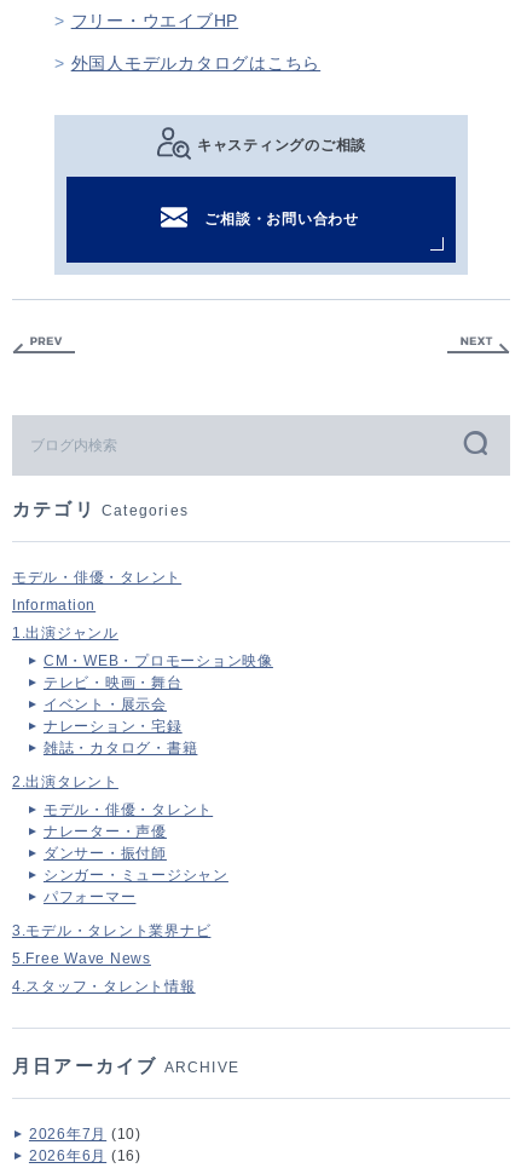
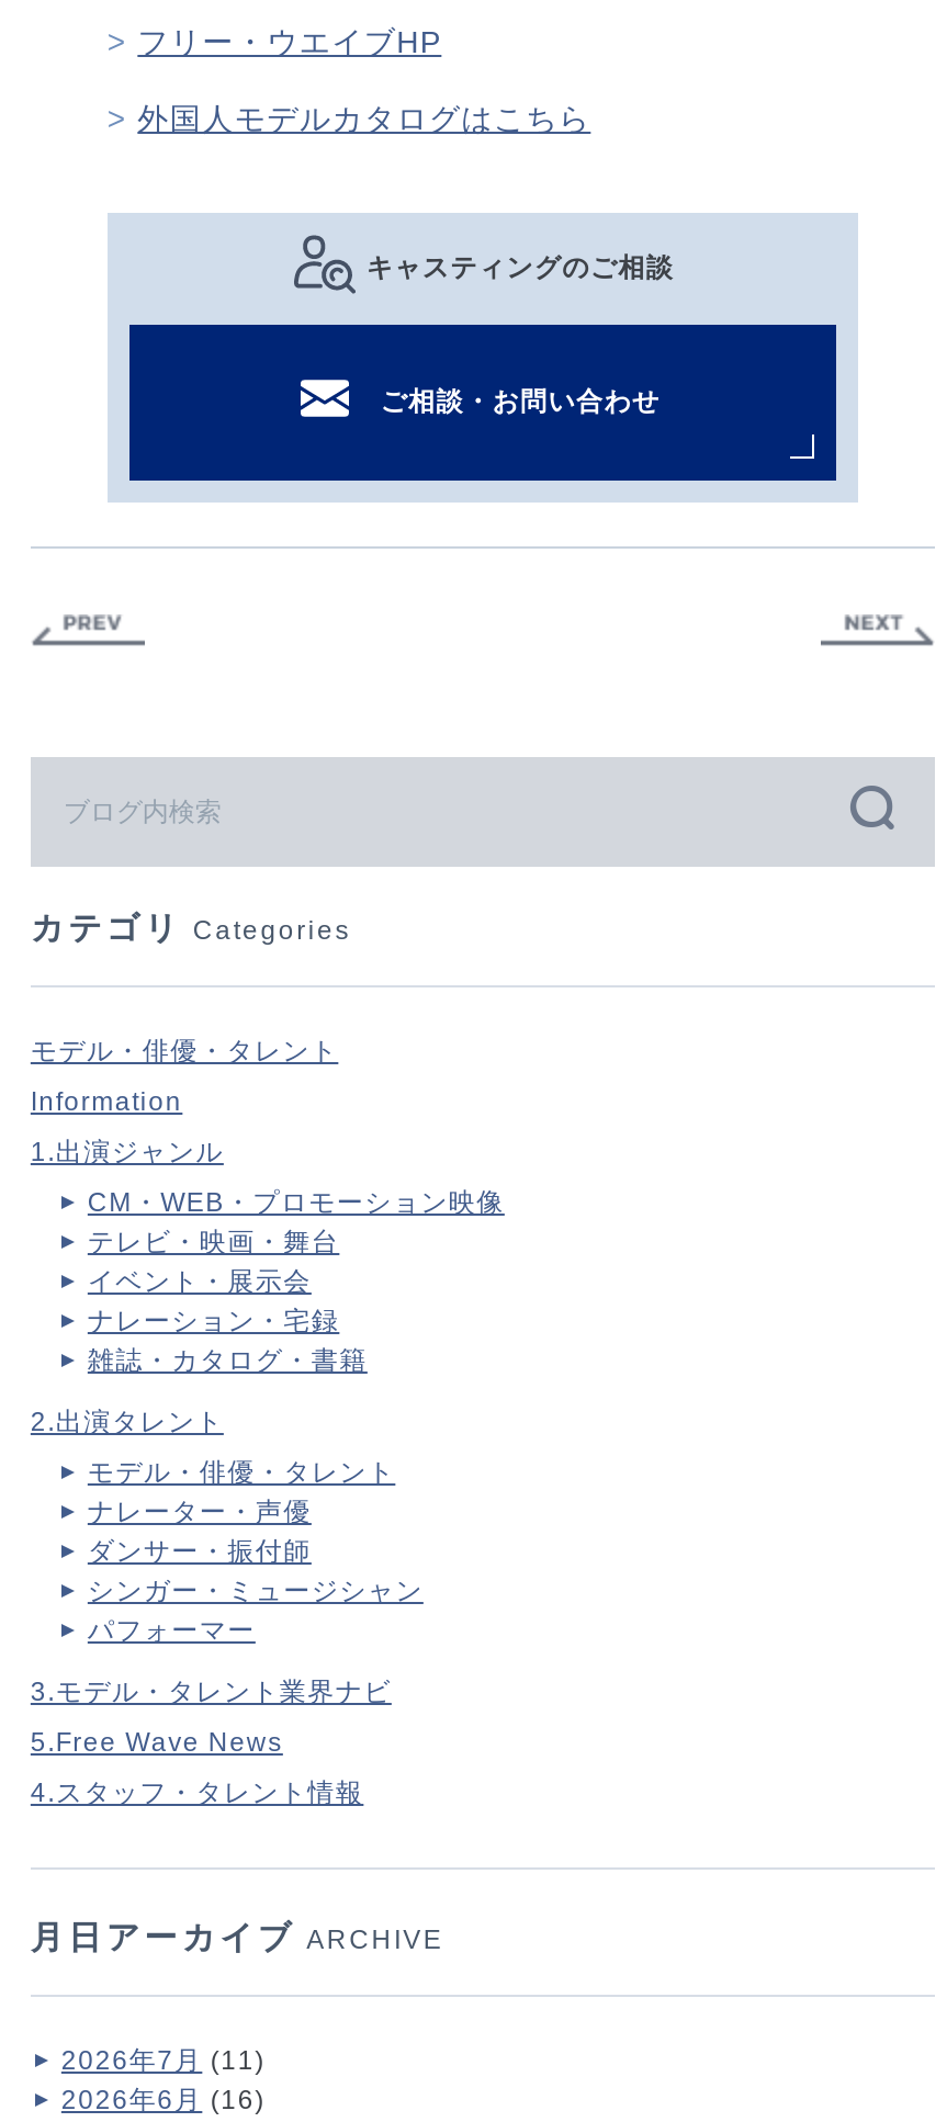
- 2026年7月(10)
+ 2026年7月(11)
